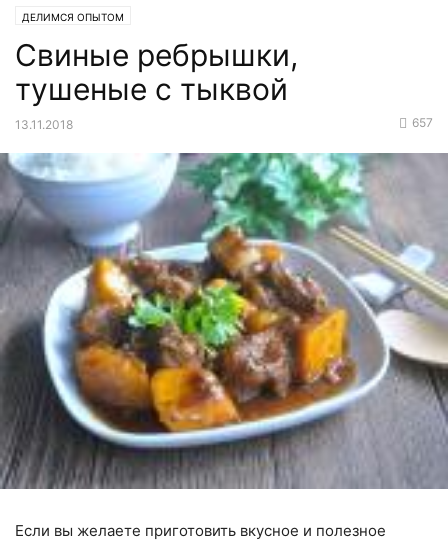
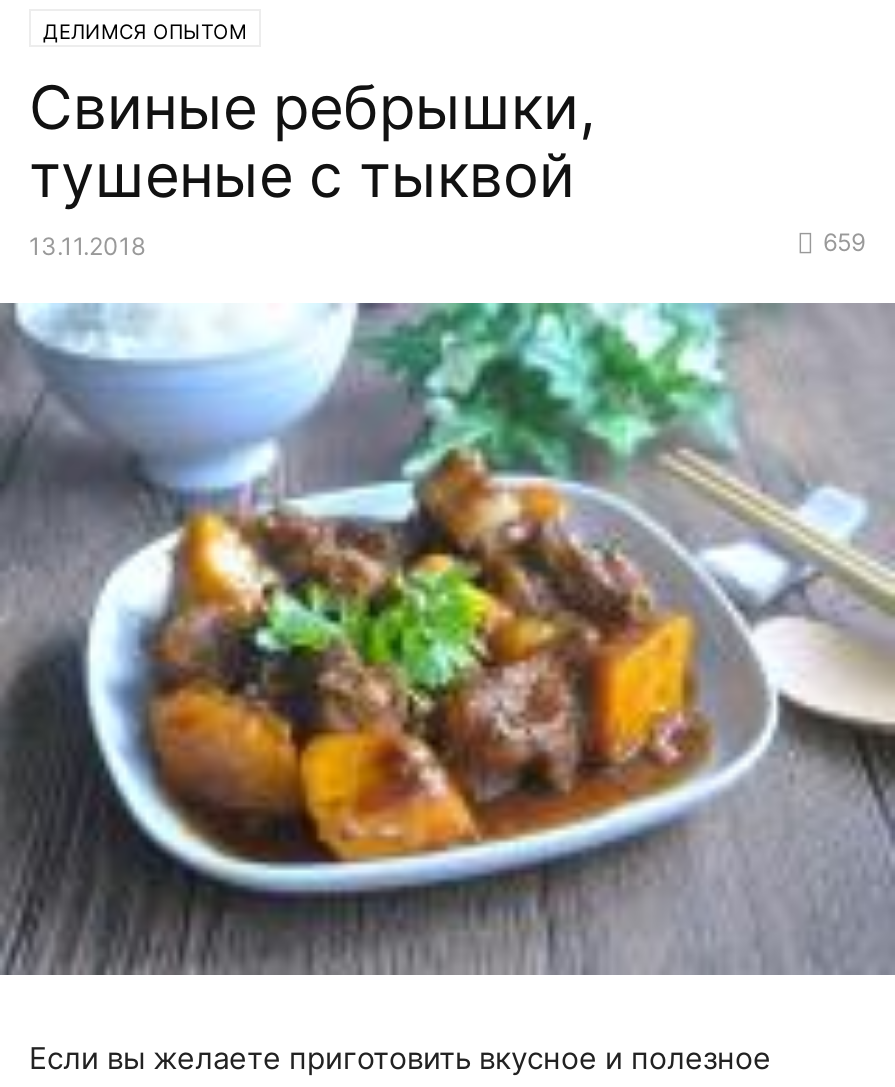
- 657
+ 659
